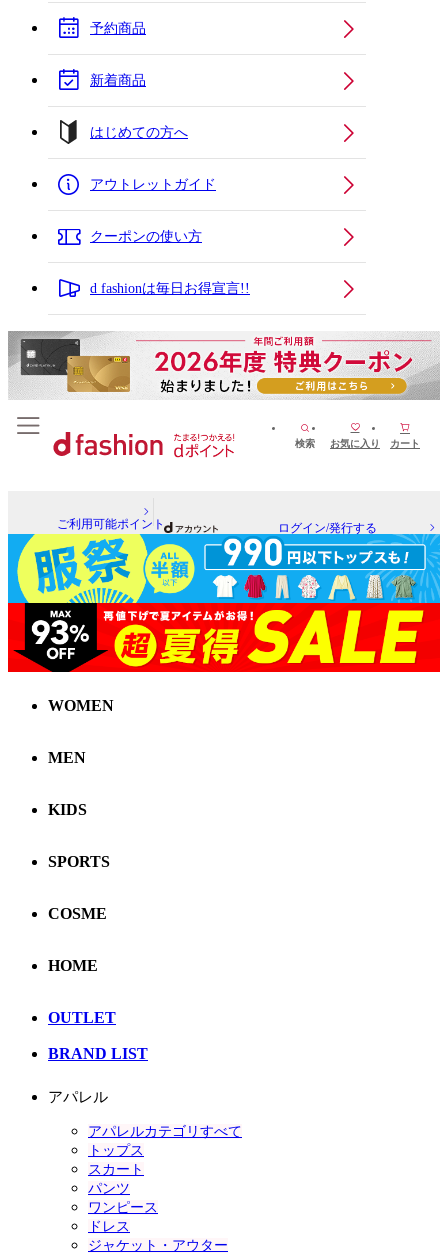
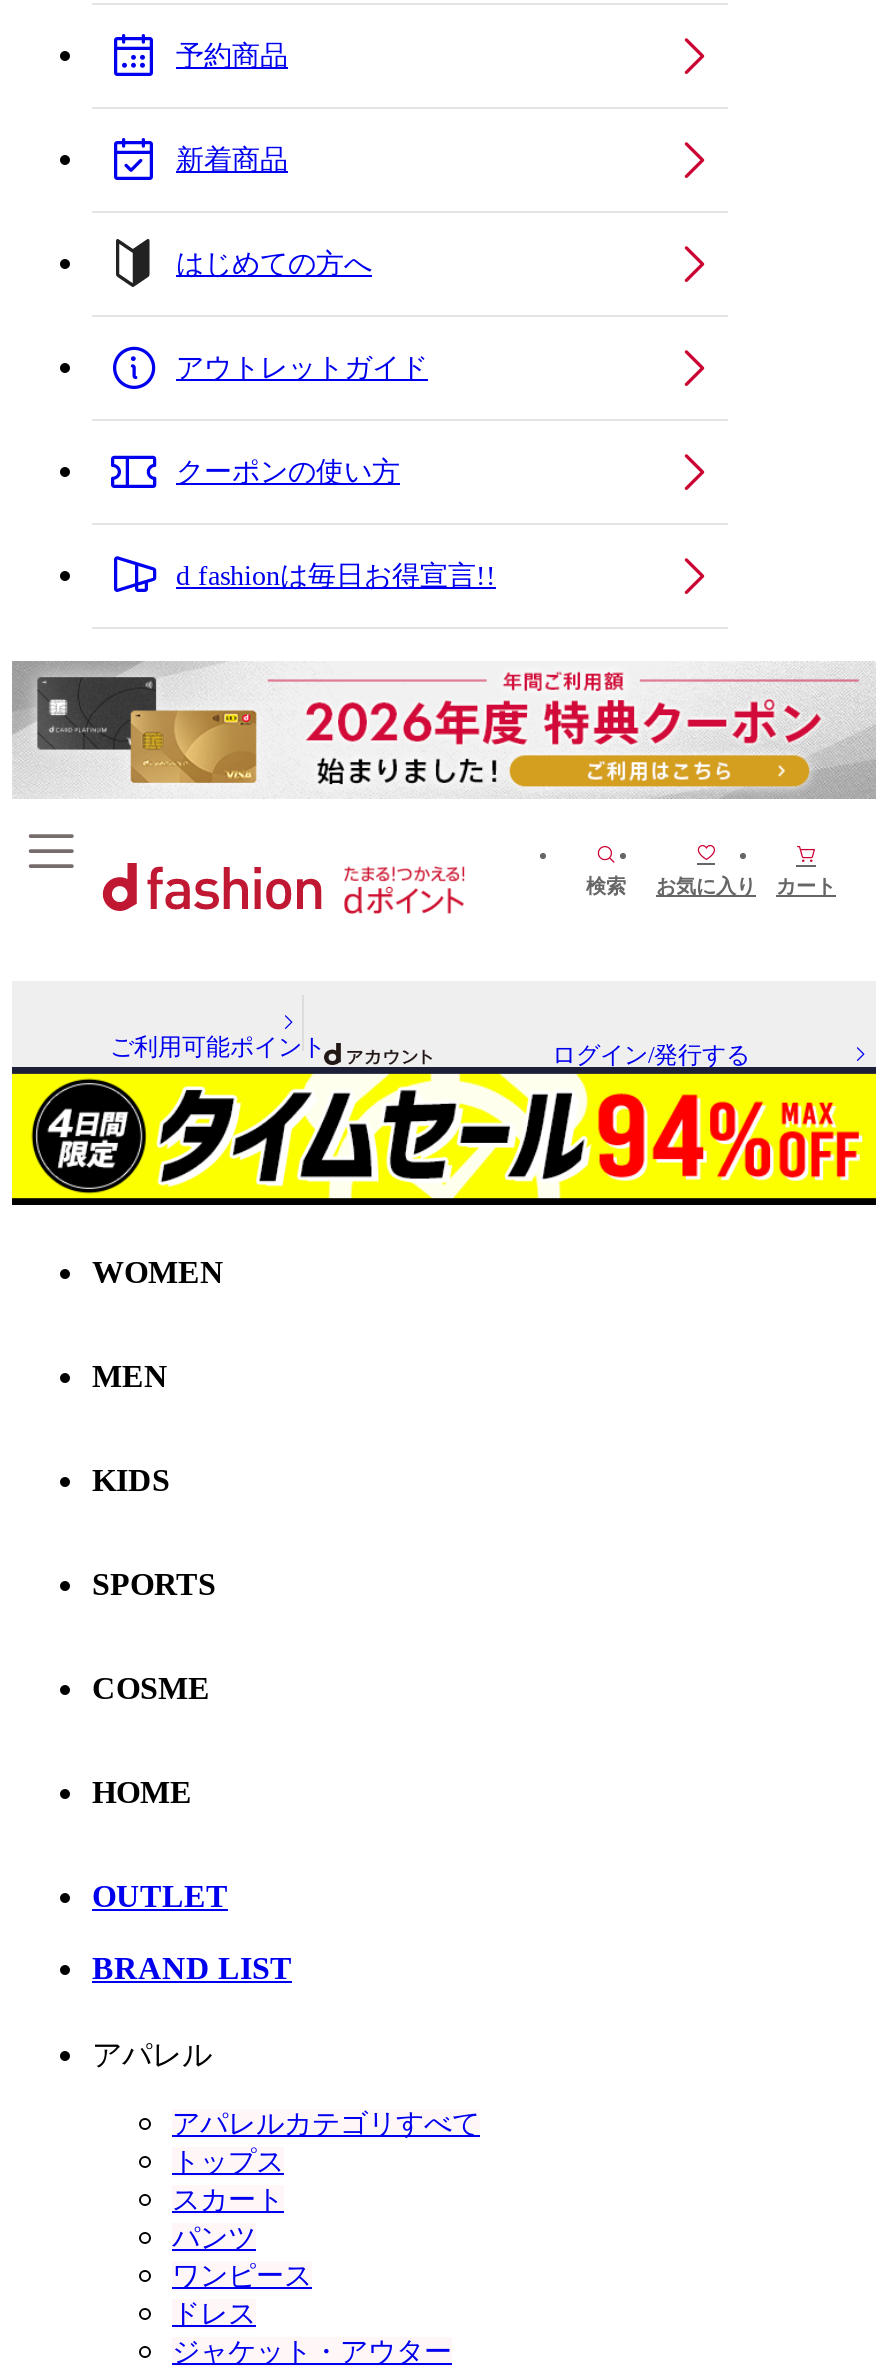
- [image]
+ [image]
